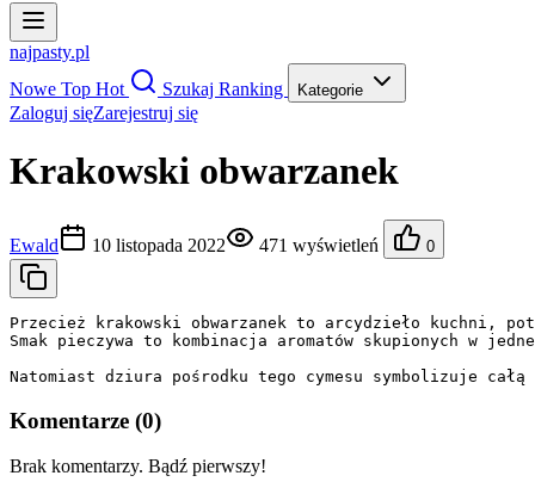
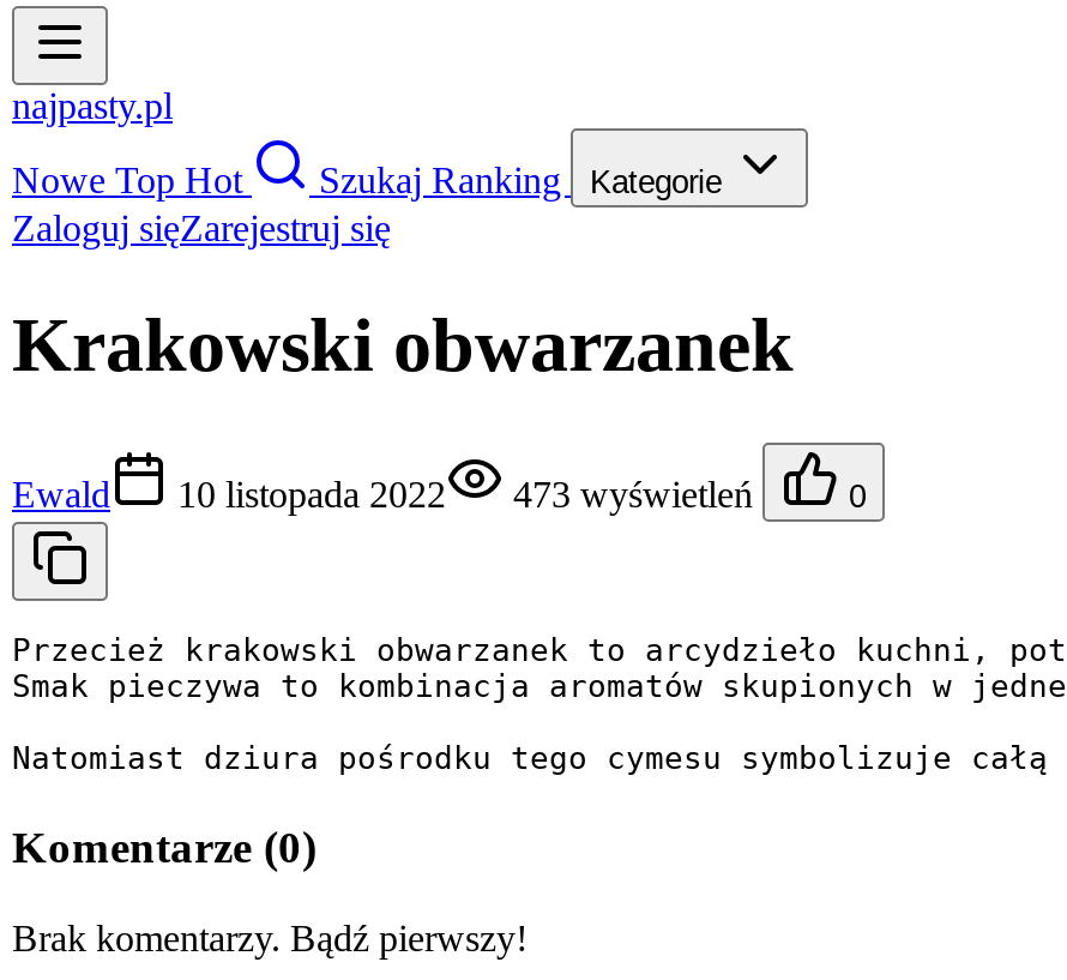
- Ewald 10 listopada 2022 471 wyświetleń
+ Ewald 10 listopada 2022 473 wyświetleń
